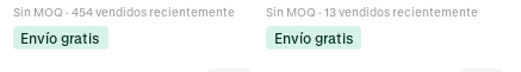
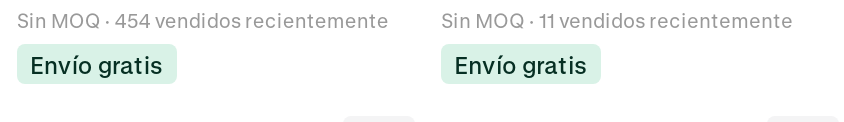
- Sin MOQ · 13 vendidos recientemente
+ Sin MOQ · 11 vendidos recientemente
